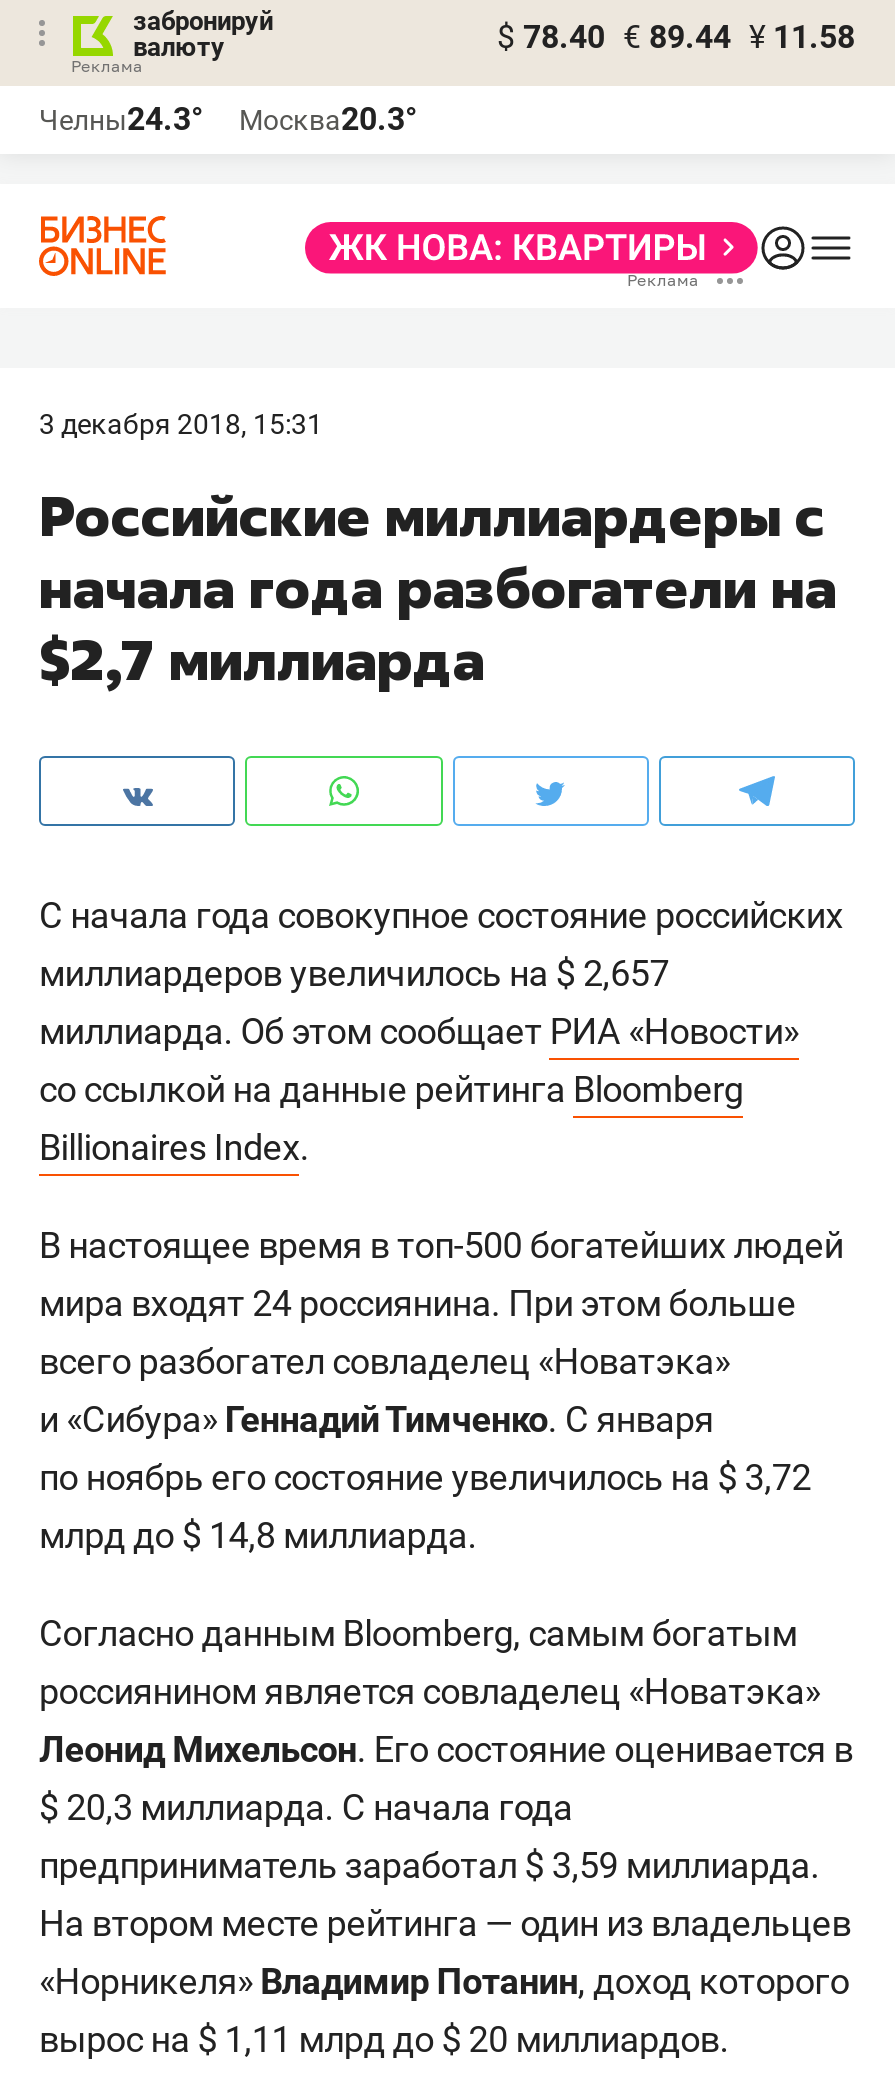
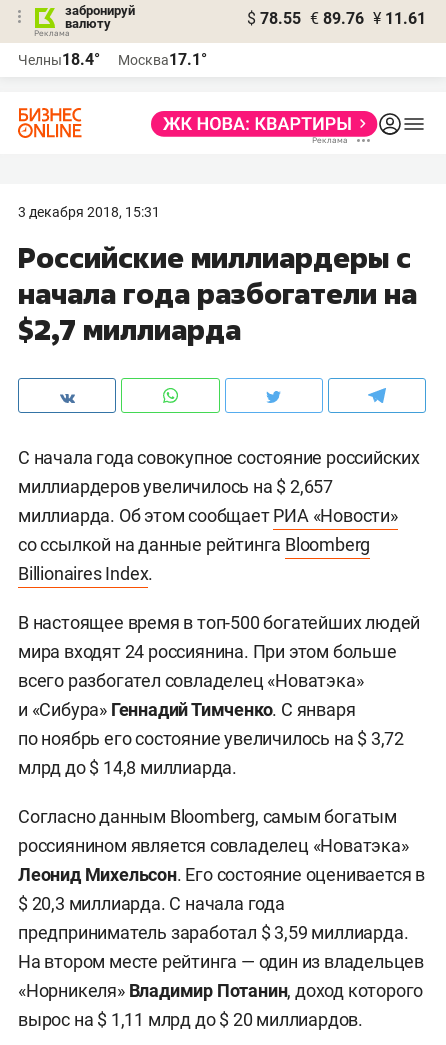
- $ 78.40 € 89.44 ¥ 11.58
+ $ 78.55 € 89.76 ¥ 11.61

- Челны24.3°
+ Челны18.4°

- Москва20.3°
+ Москва17.1°
